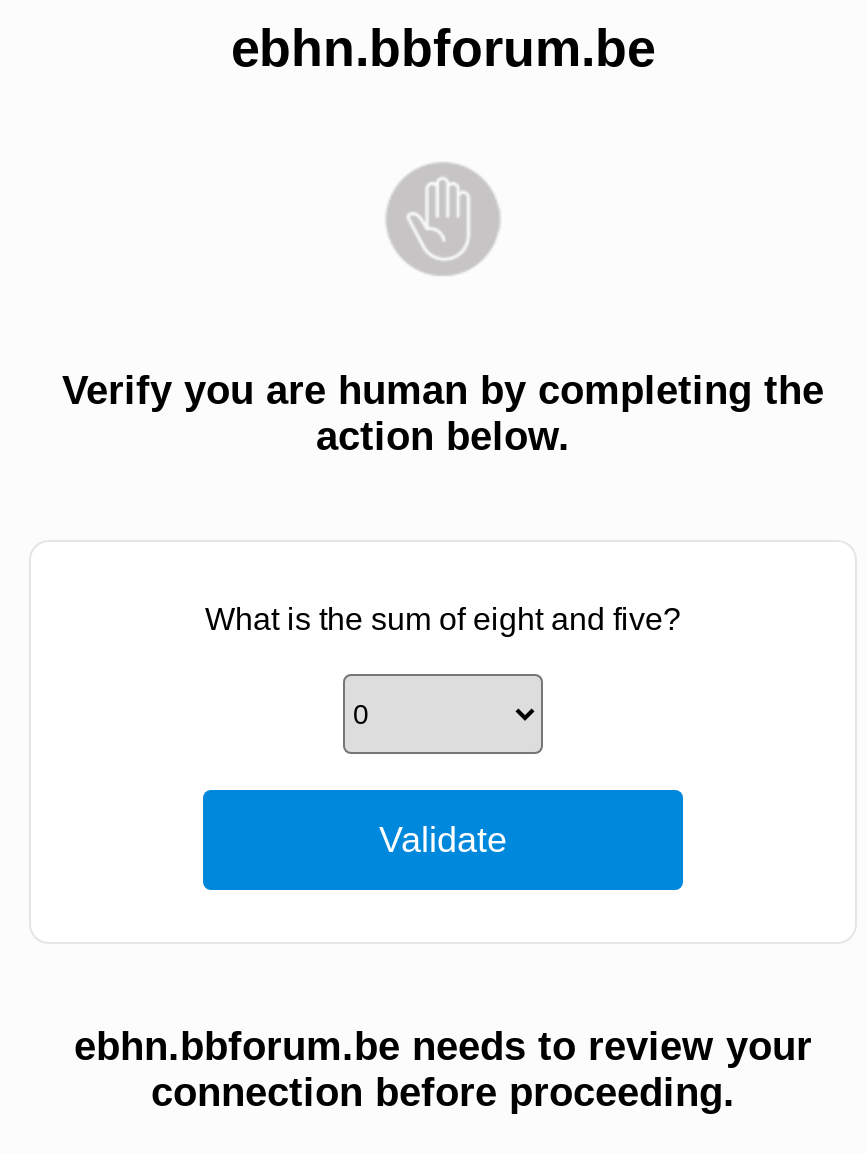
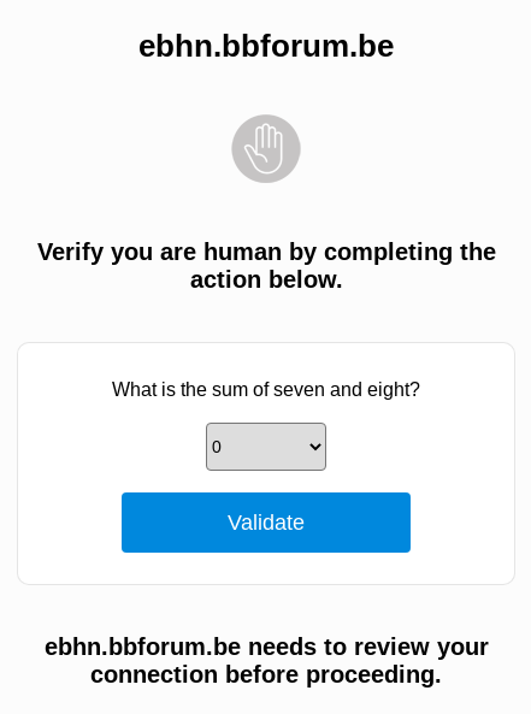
- What is the sum of eight and five?
+ What is the sum of seven and eight?
